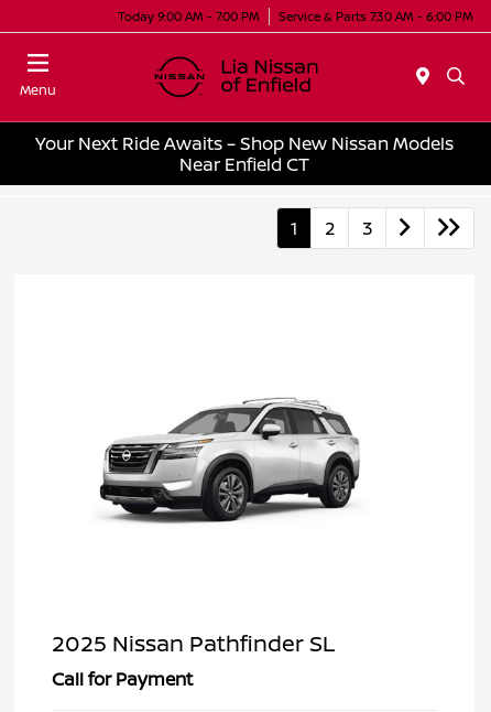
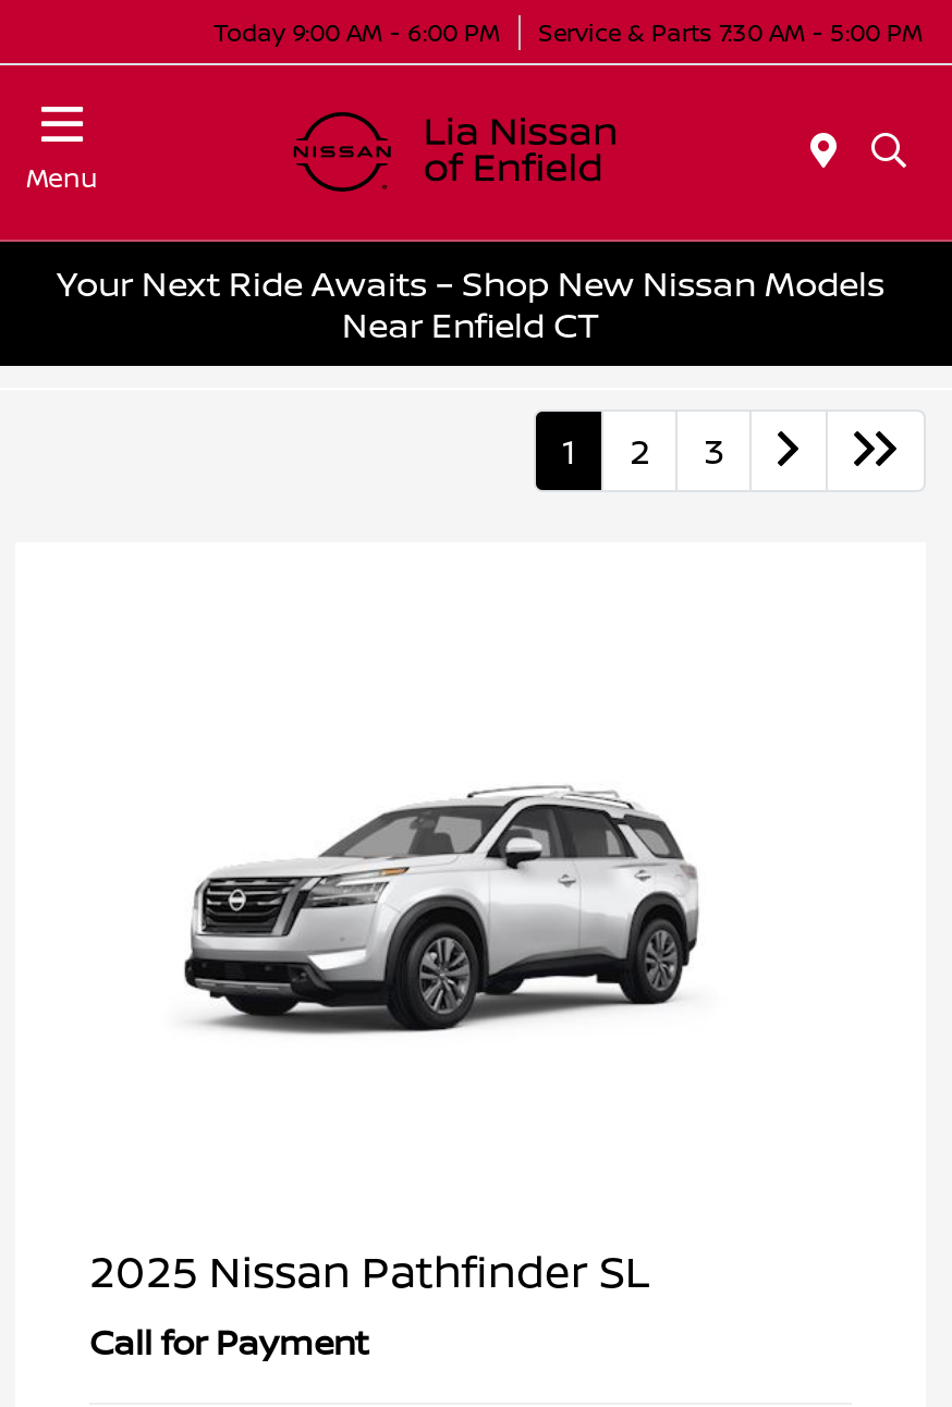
- Today 9:00 AM - 7:00 PM
+ Today 9:00 AM - 6:00 PM

- Service & Parts 7:30 AM - 6:00 PM
+ Service & Parts 7:30 AM - 5:00 PM
